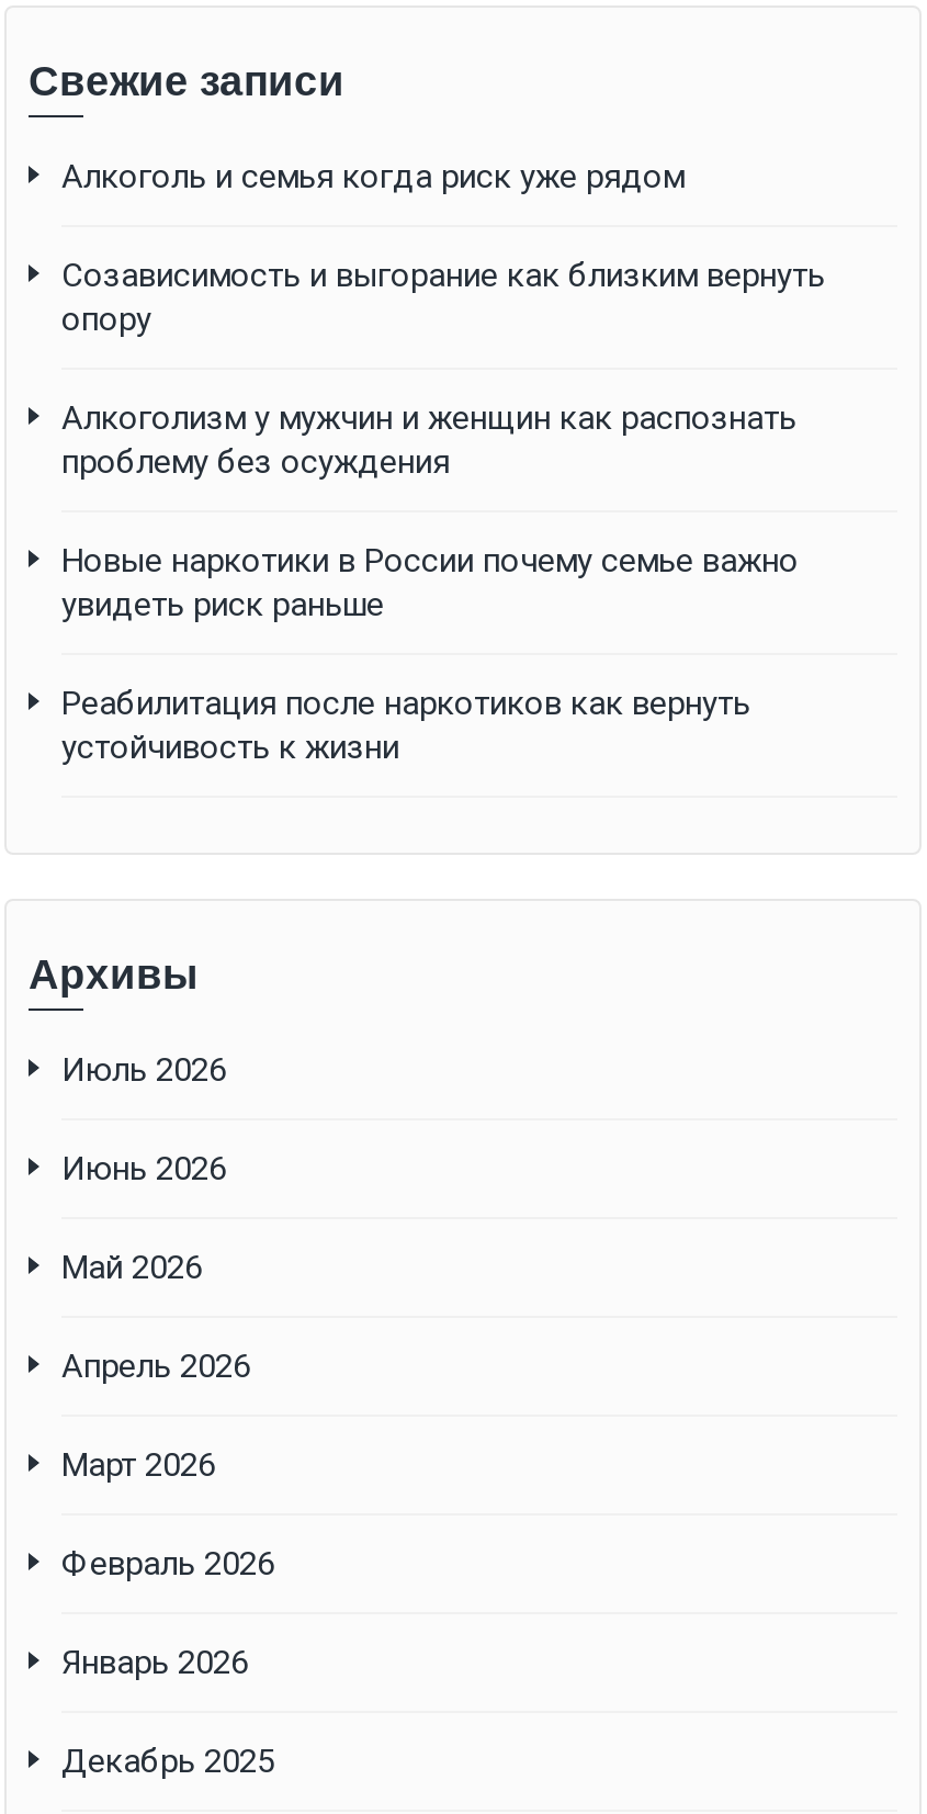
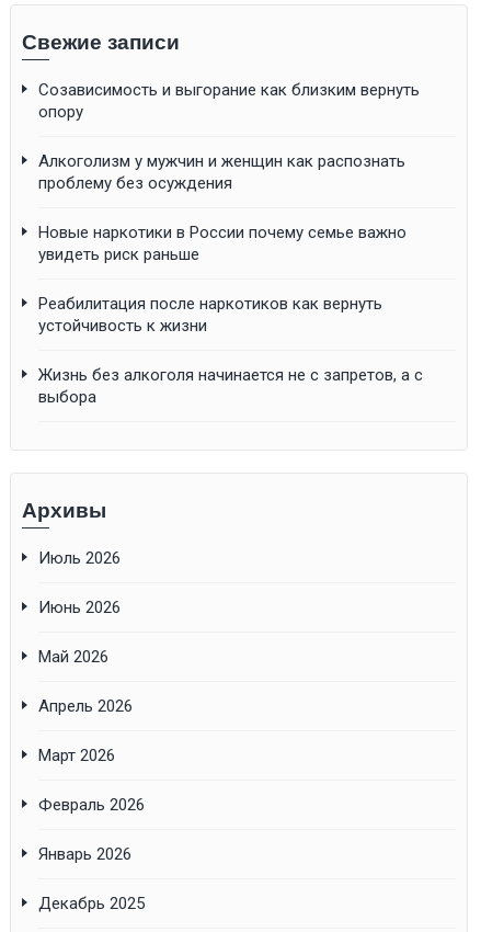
- Алкоголь и семья когда риск уже рядом

moved up: Созависимость и выгорание как близким вернуть | опору | Алкоголизм у мужчин и женщин как распознать | проблему без осуждения | Новые наркотики в России почему семье важно | увидеть риск раньше | Реабилитация после наркотиков как вернуть | устойчивость к жизни

+ Жизнь без алкоголя начинается не с запретов, а с
+ выбора
